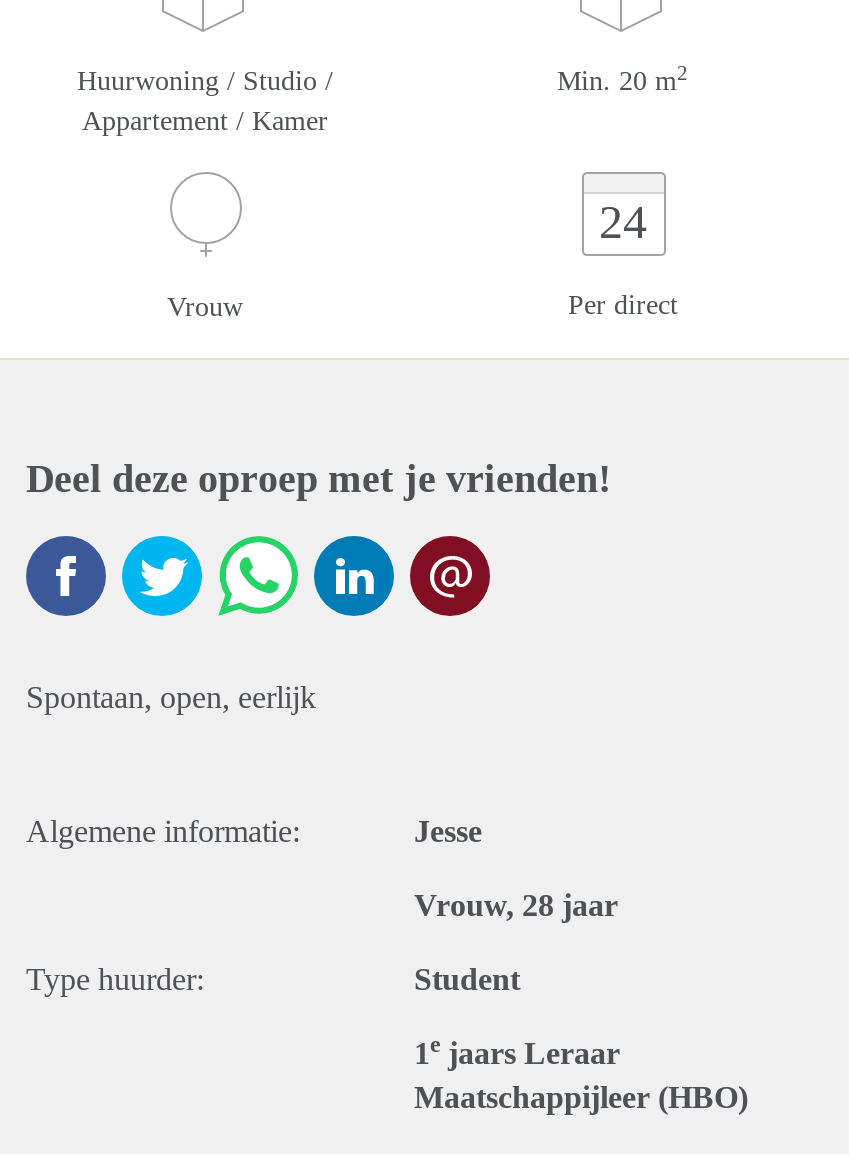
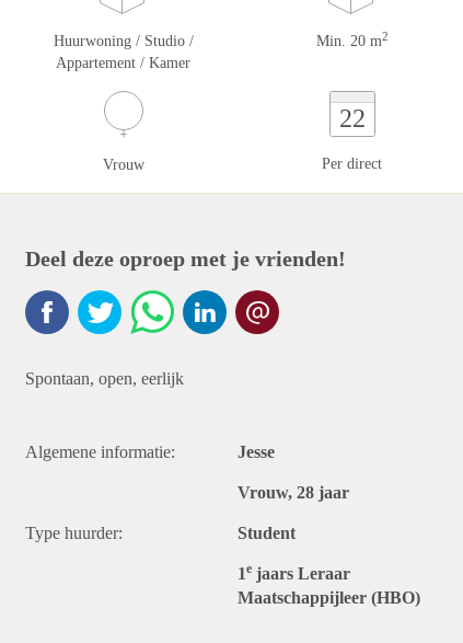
- 24
+ 22
